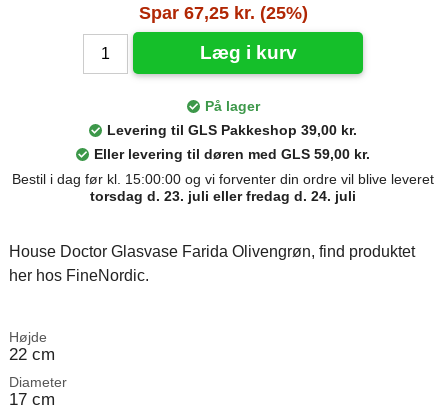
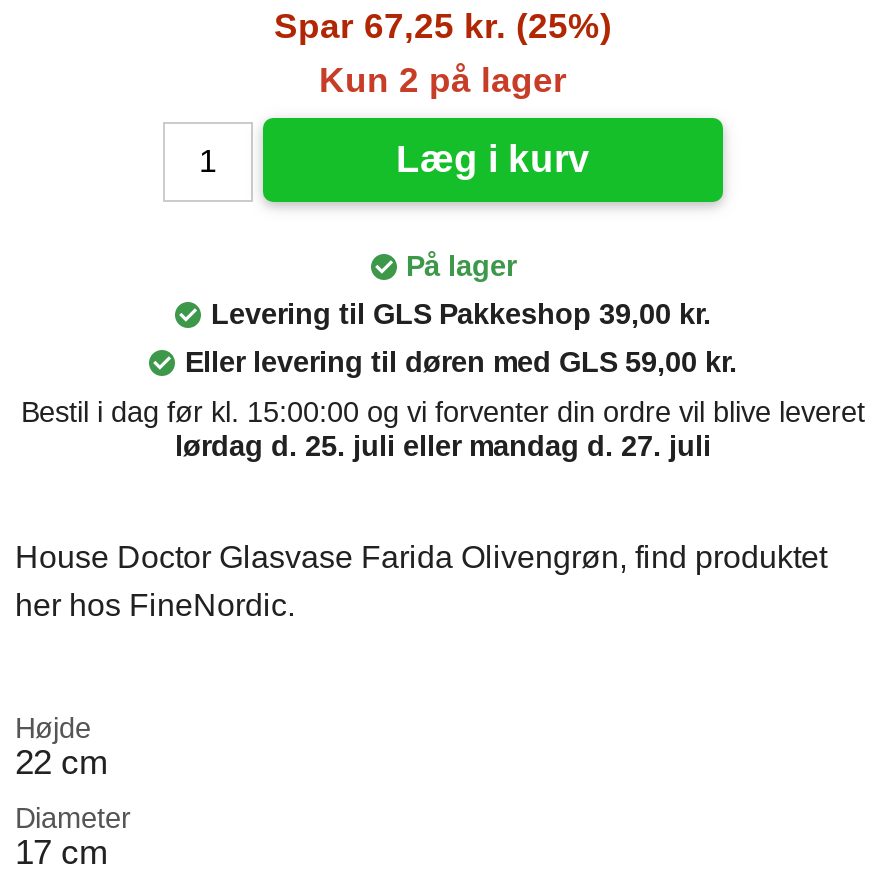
+ Kun 2 på lager

- torsdag d. 23. juli eller fredag d. 24. juli
+ lørdag d. 25. juli eller mandag d. 27. juli
